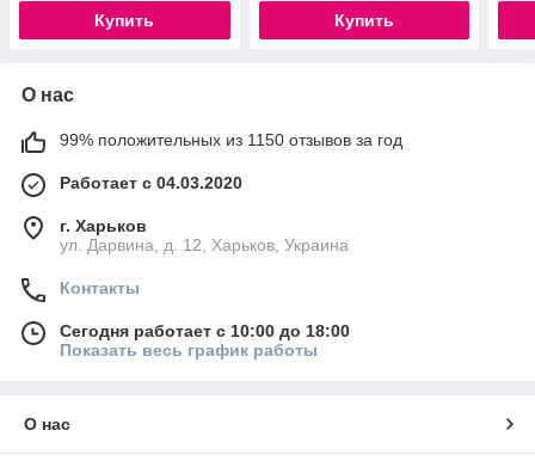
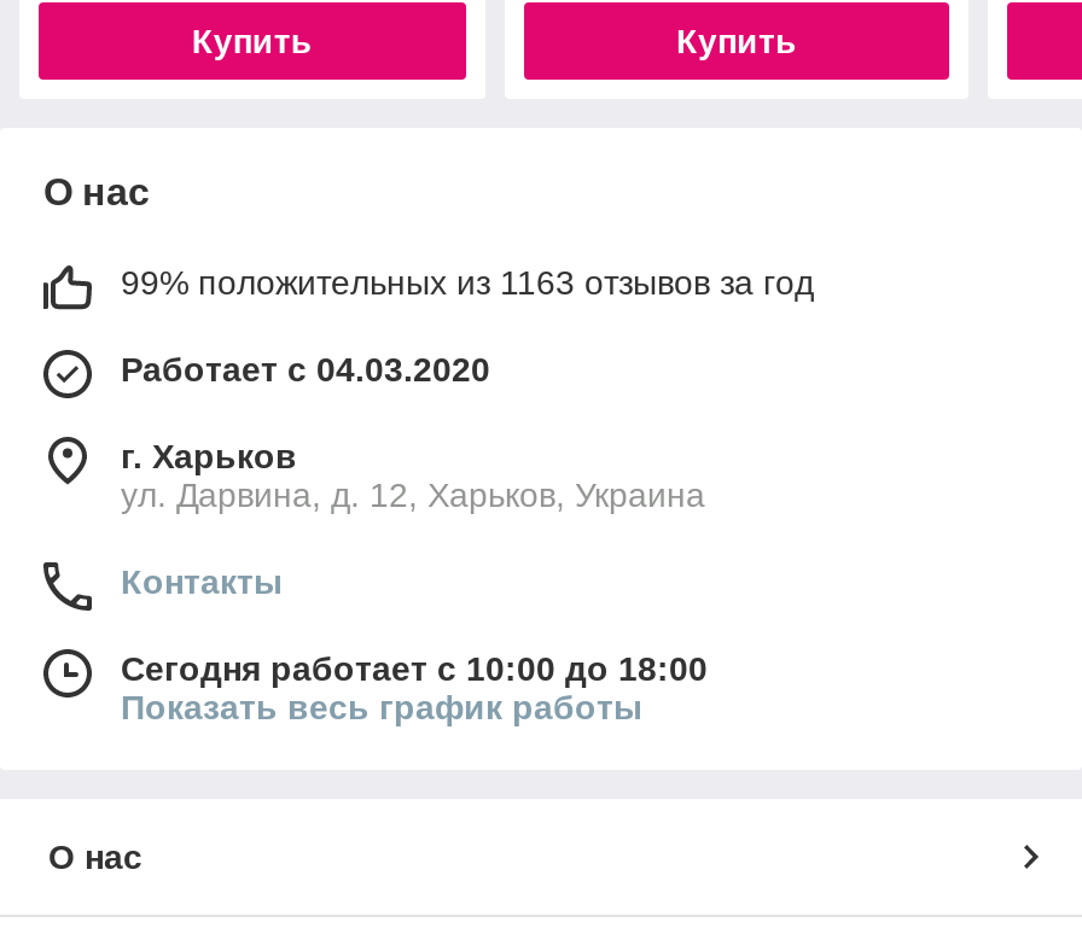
- 99% положительных из 1150 отзывов за год
+ 99% положительных из 1163 отзывов за год
